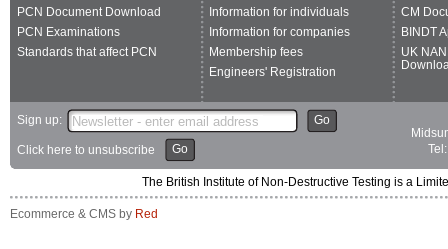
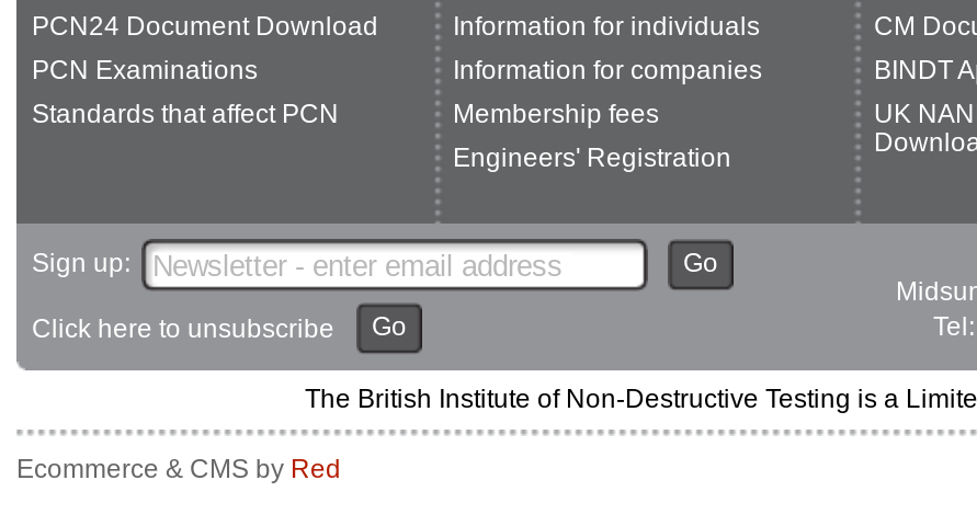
- PCN Document Download
+ PCN24 Document Download
